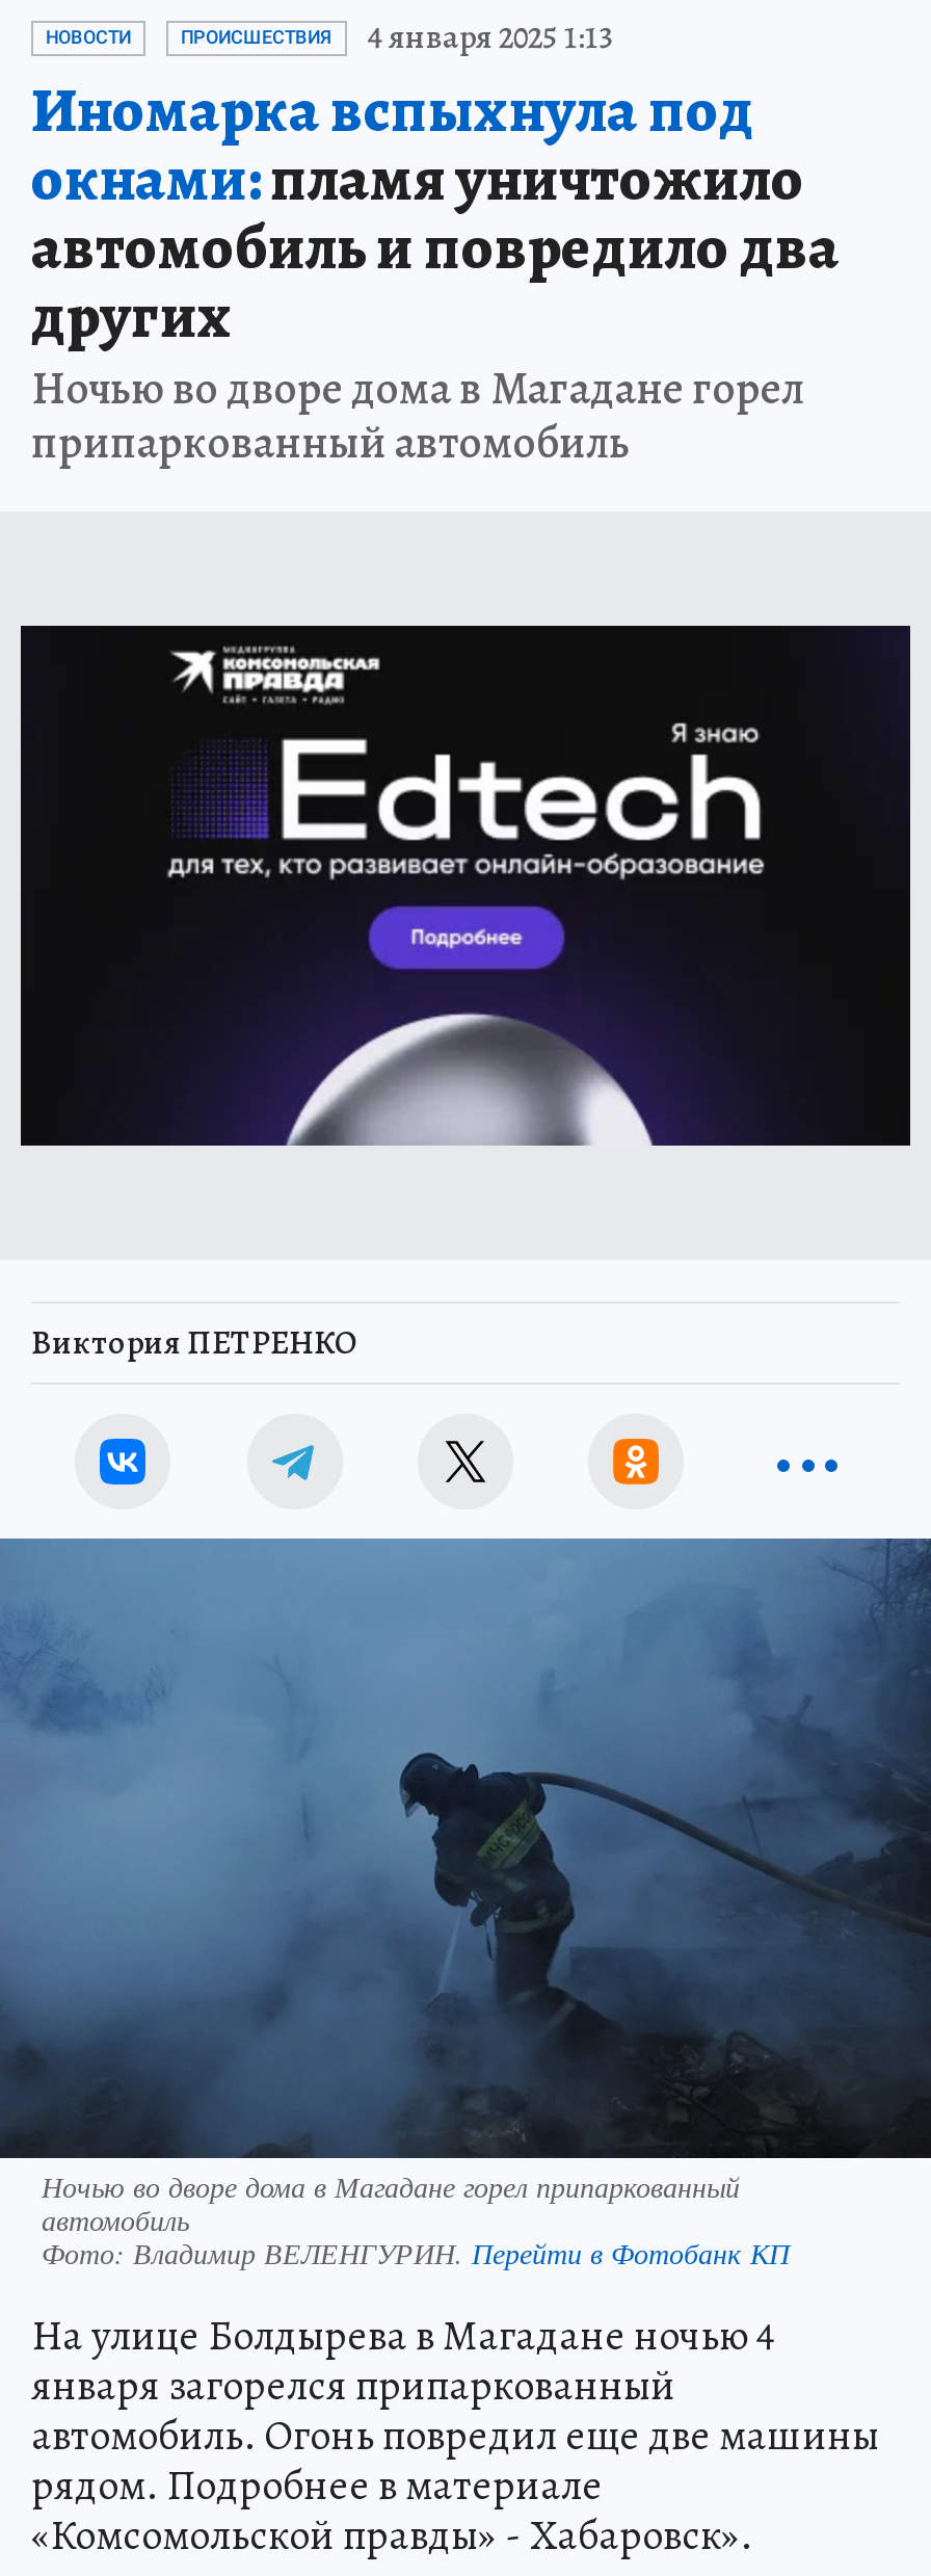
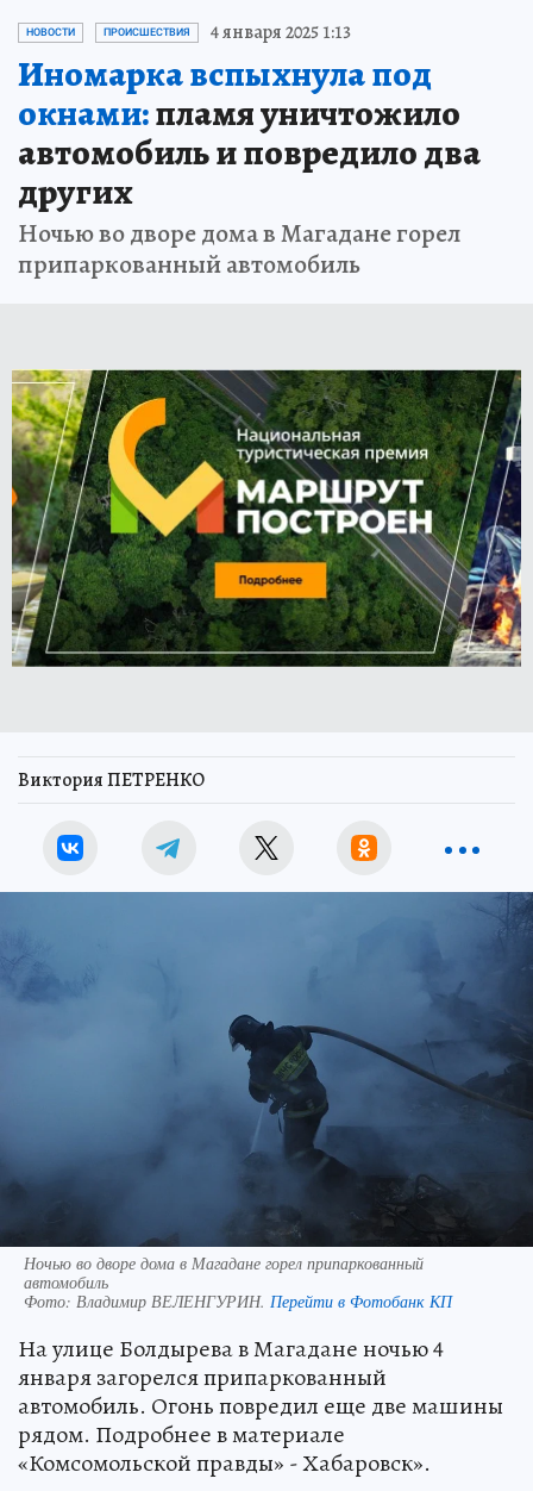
- [image]
+ [image]
